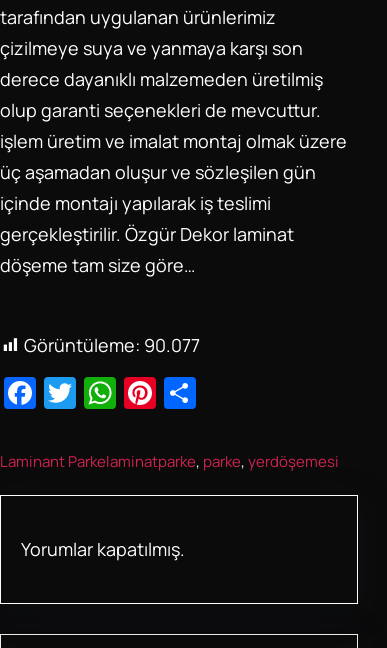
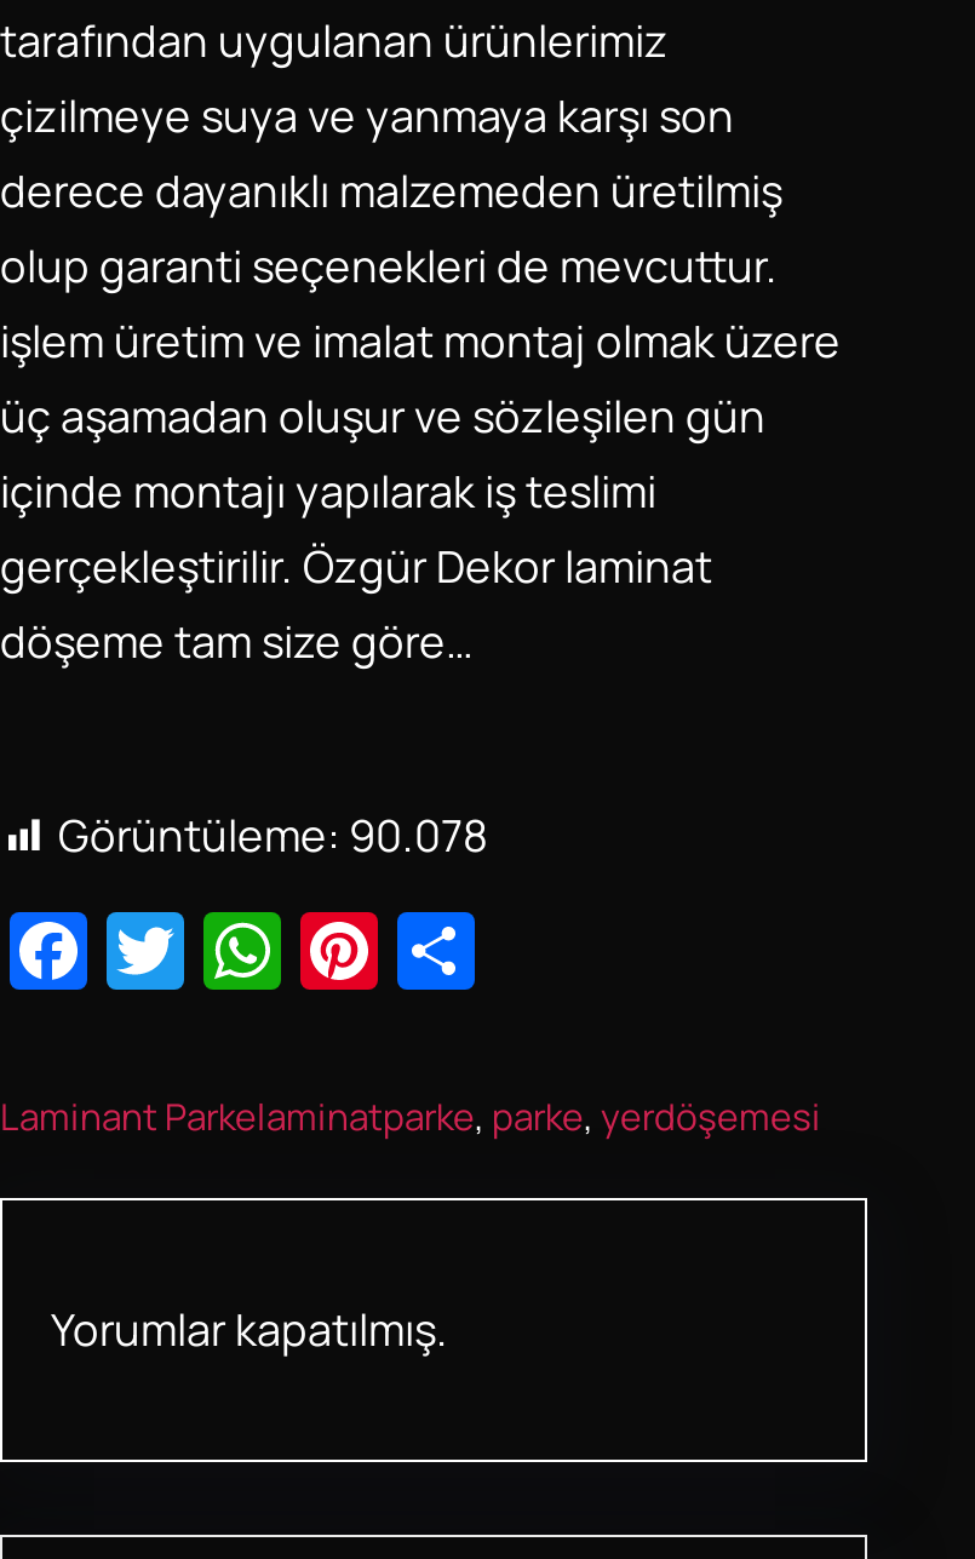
- Görüntüleme: 90.077
+ Görüntüleme: 90.078
